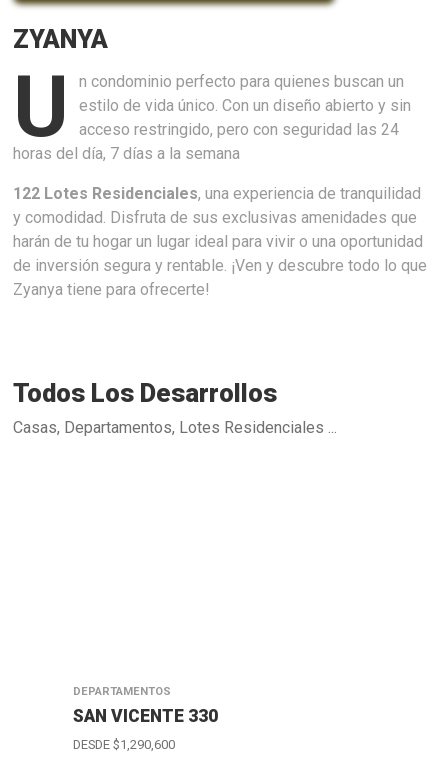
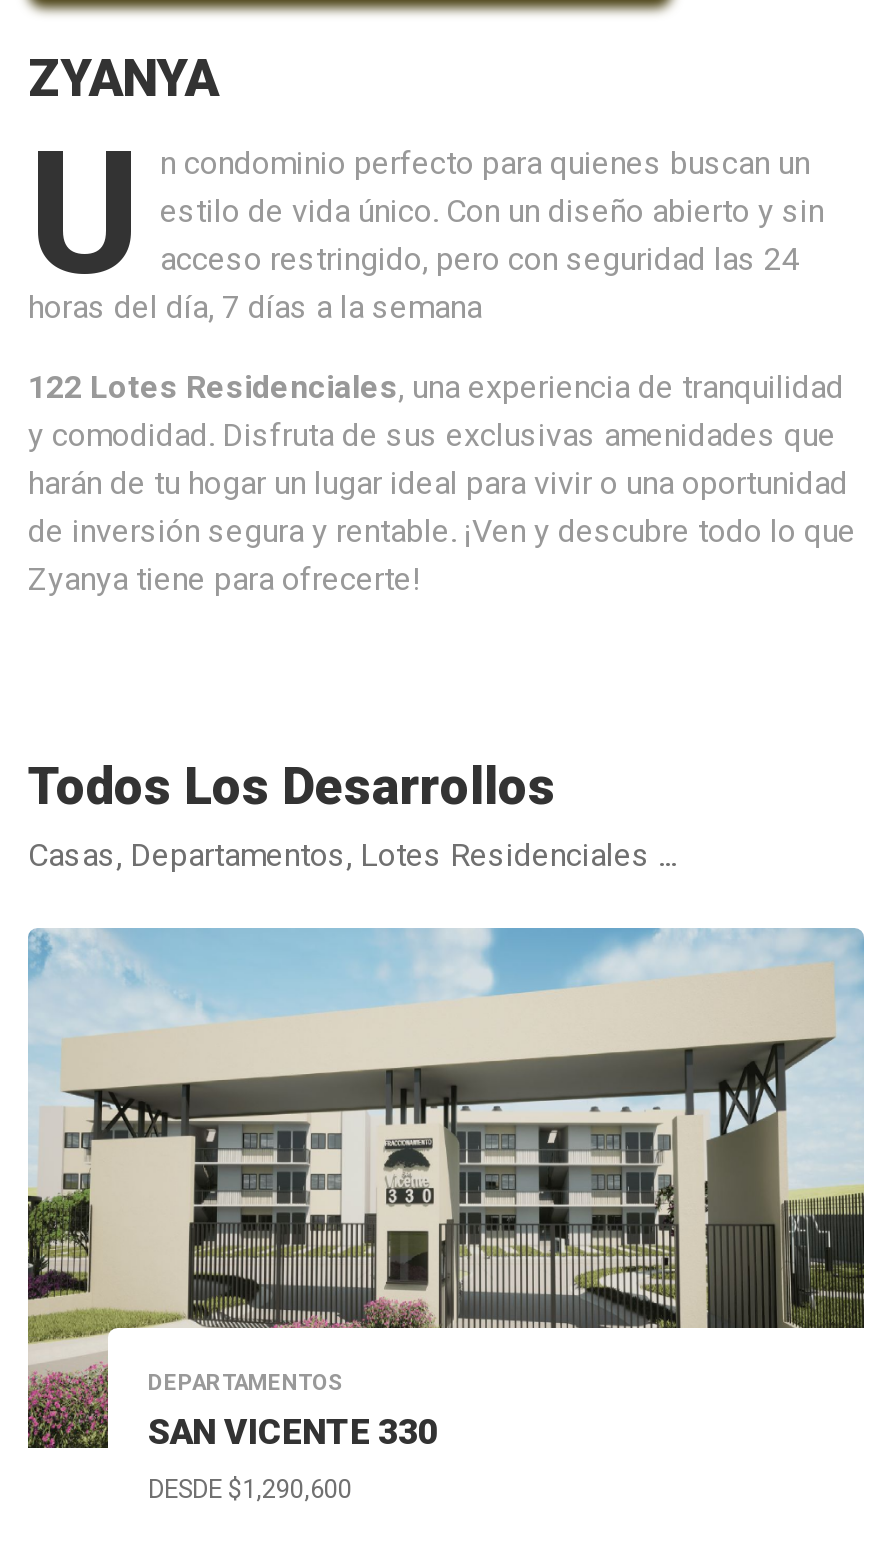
+ [image]
